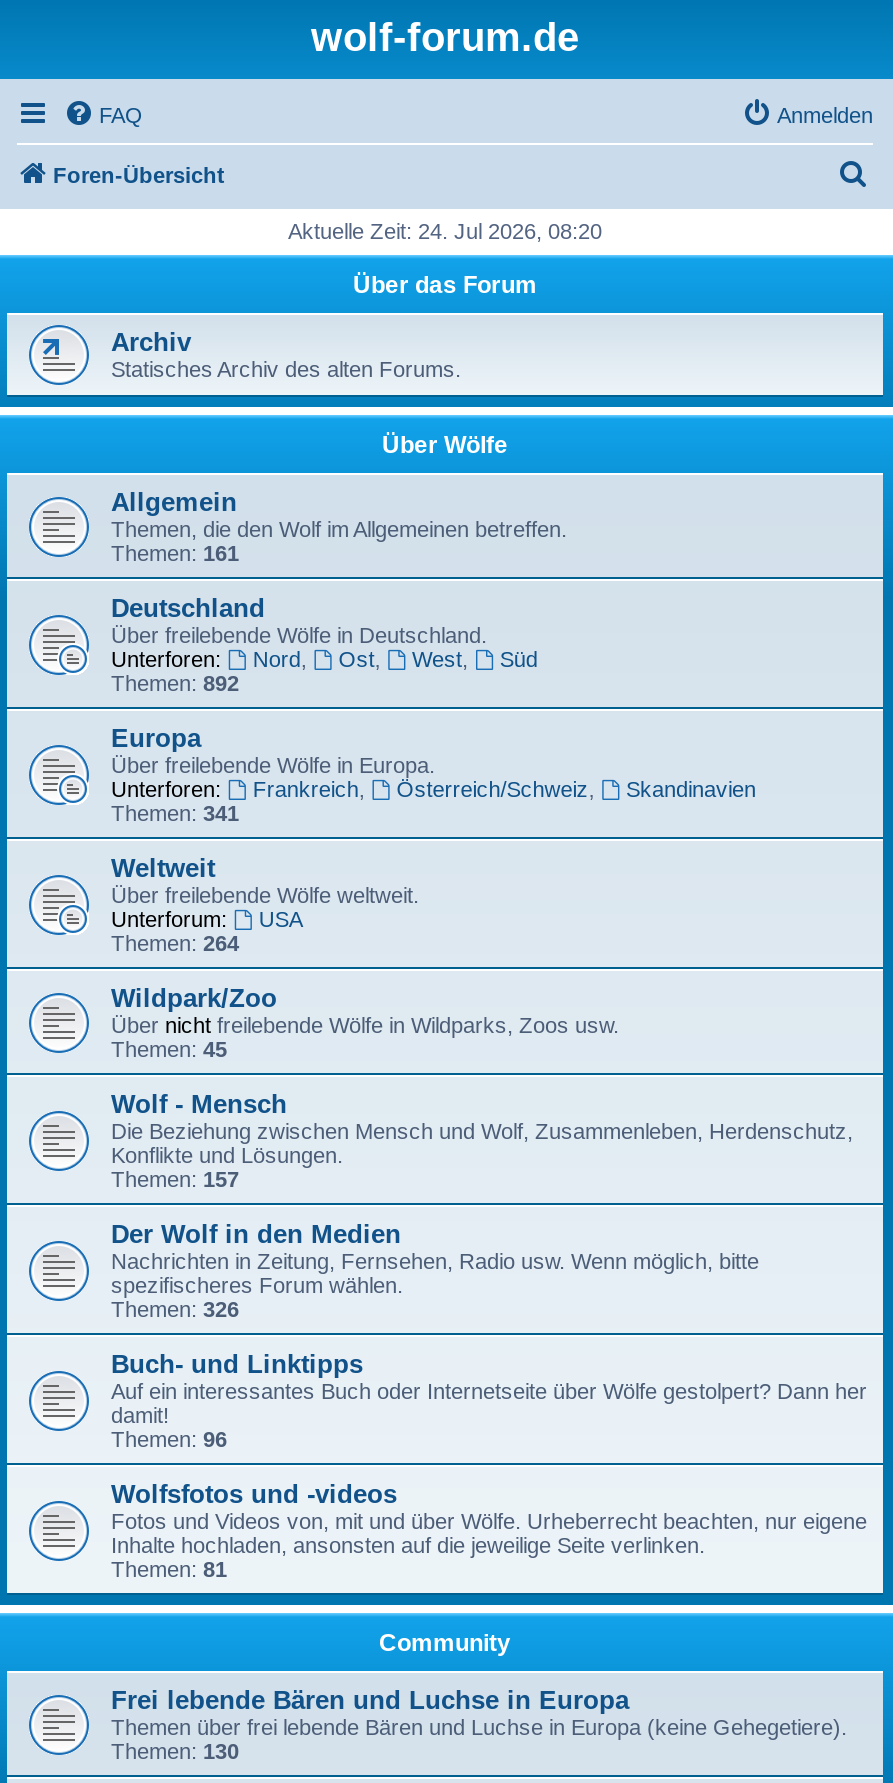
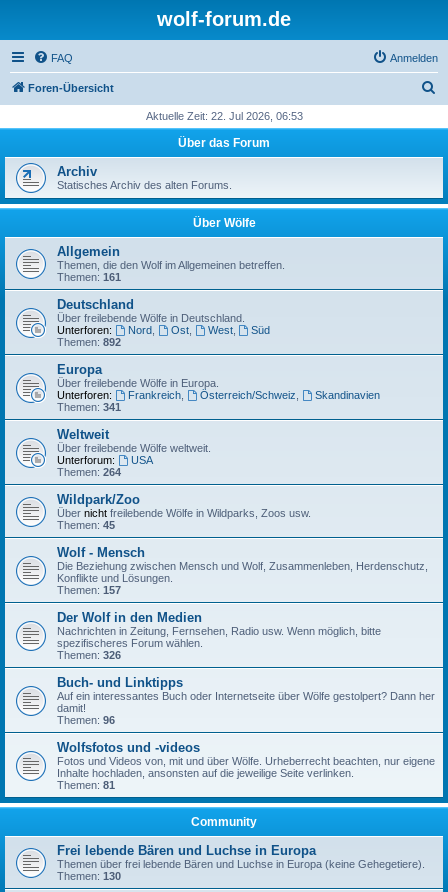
- Aktuelle Zeit: 24. Jul 2026, 08:20
+ Aktuelle Zeit: 22. Jul 2026, 06:53
